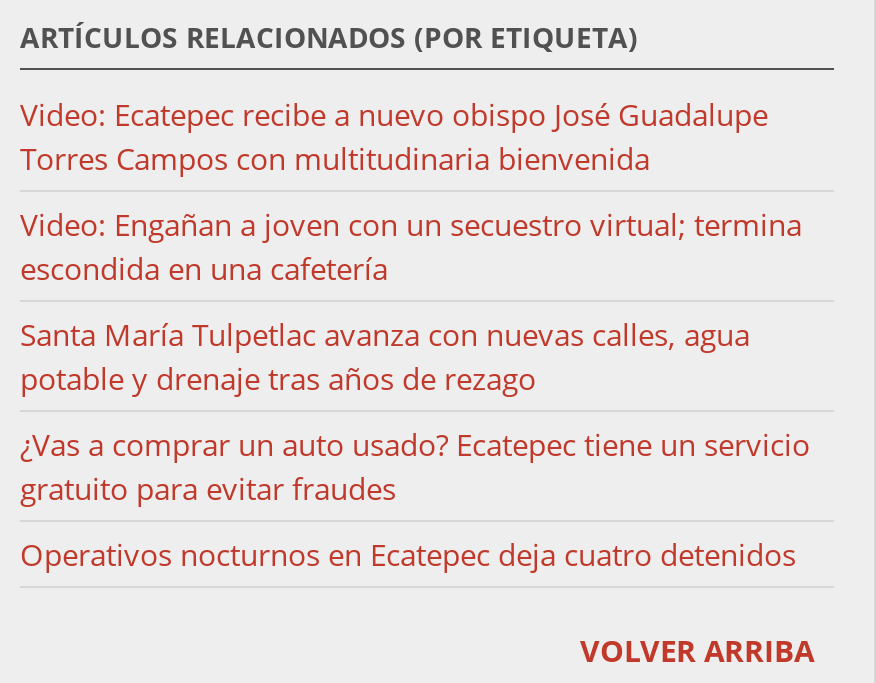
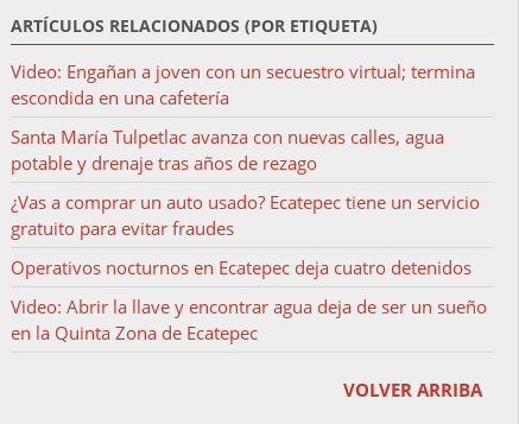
- Video: Ecatepec recibe a nuevo obispo José Guadalupe
- Torres Campos con multitudinaria bienvenida

moved up: Video: Engañan a joven con un secuestro virtual; termina | escondida en una cafetería | Santa María Tulpetlac avanza con nuevas calles, agua | potable y drenaje tras años de rezago | ¿Vas a comprar un auto usado? Ecatepec tiene un servicio | gratuito para evitar fraudes | Operativos nocturnos en Ecatepec deja cuatro detenidos

+ Video: Abrir la llave y encontrar agua deja de ser un sueño
+ en la Quinta Zona de Ecatepec
